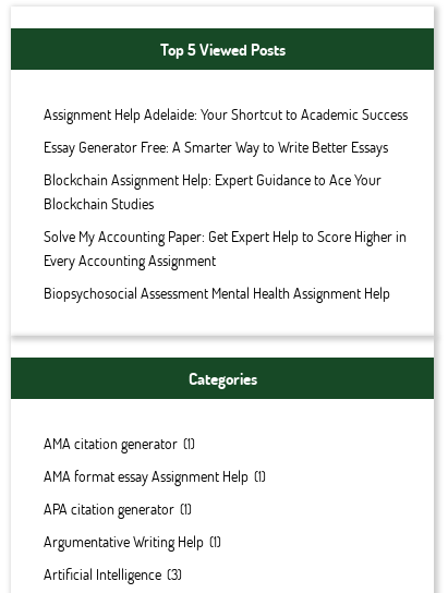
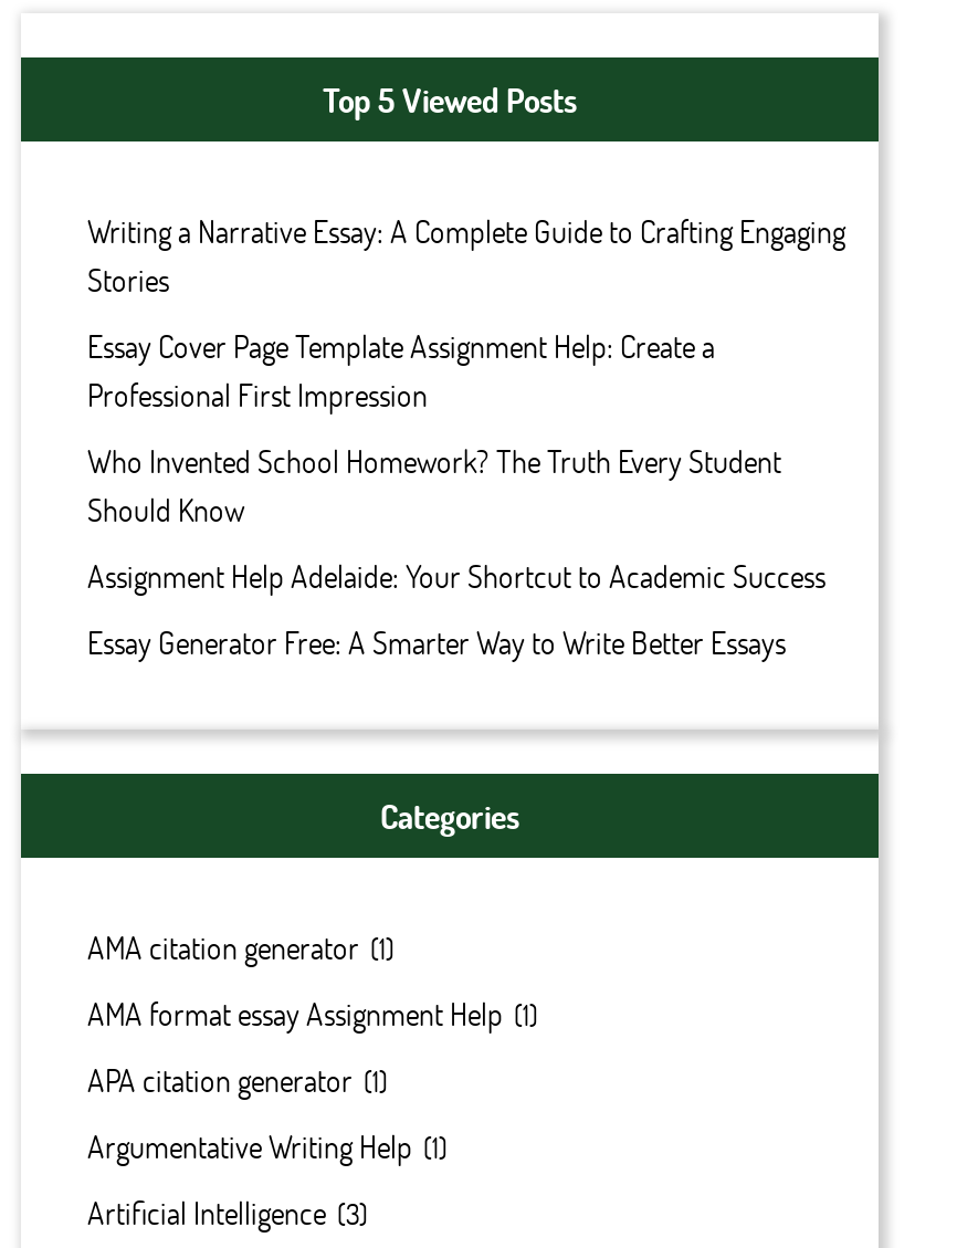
+ Writing a Narrative Essay: A Complete Guide to Crafting Engaging
+ Stories
+ Essay Cover Page Template Assignment Help: Create a
+ Professional First Impression
+ Who Invented School Homework? The Truth Every Student
+ Should Know

moved down: Assignment Help Adelaide: Your Shortcut to Academic Success | Essay Generator Free: A Smarter Way to Write Better Essays

- Blockchain Assignment Help: Expert Guidance to Ace Your
- Blockchain Studies
- Solve My Accounting Paper: Get Expert Help to Score Higher in
- Every Accounting Assignment
- Biopsychosocial Assessment Mental Health Assignment Help
